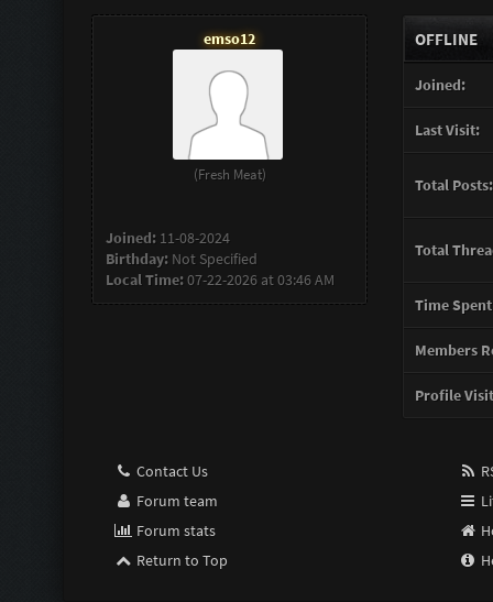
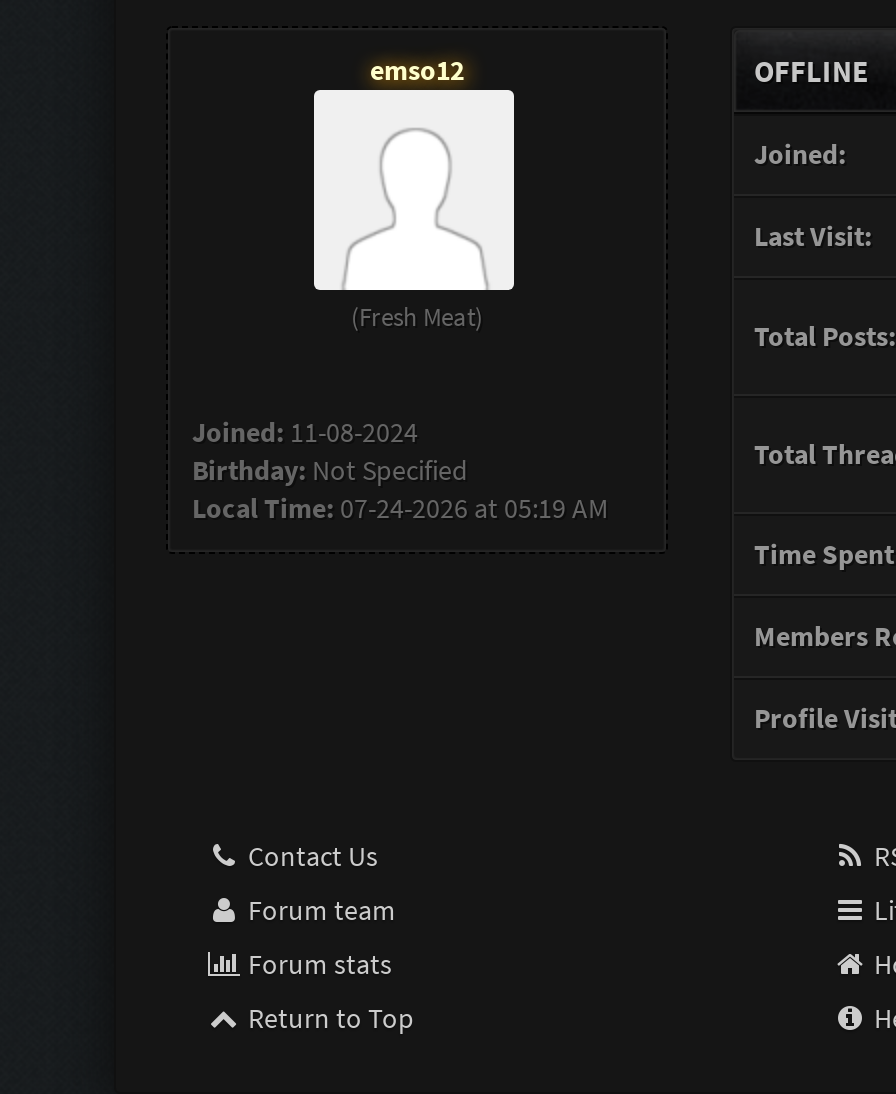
- Local Time: 07-22-2026 at 03:46 AM
+ Local Time: 07-24-2026 at 05:19 AM
